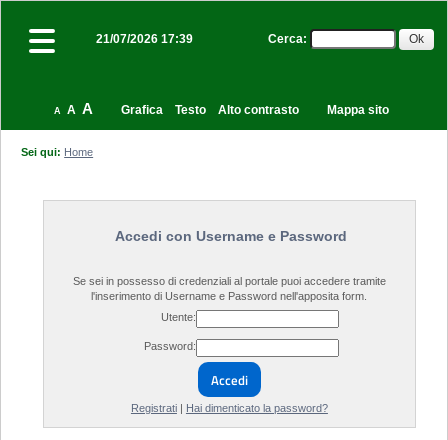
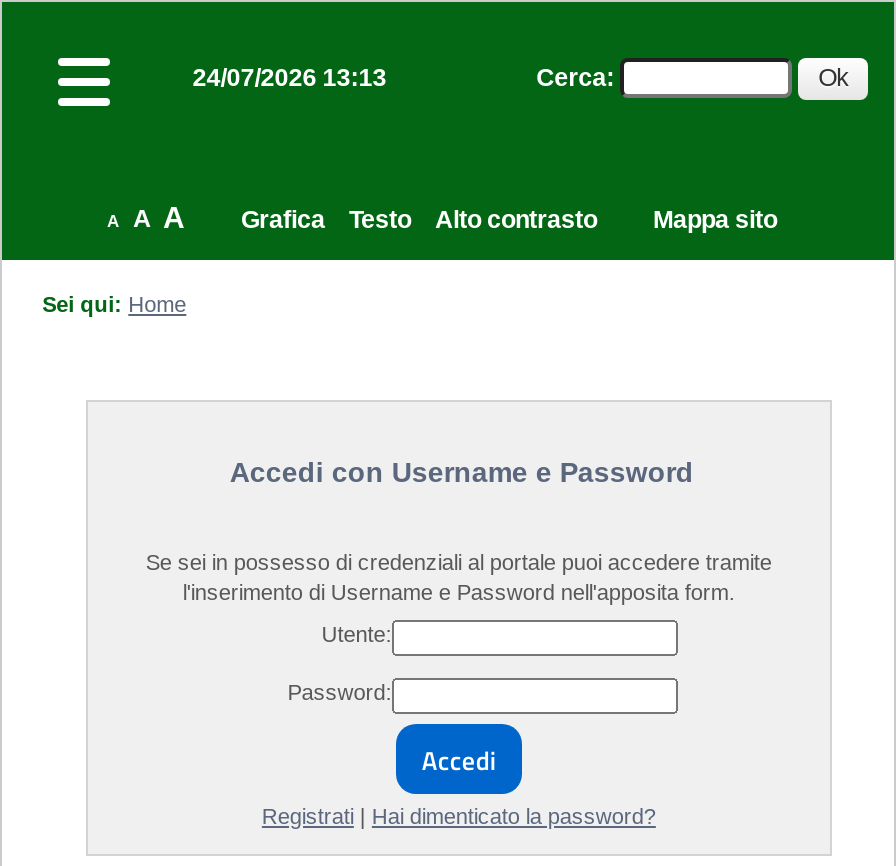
- 21/07/2026 17:39
+ 24/07/2026 13:13
